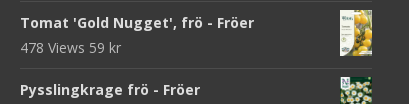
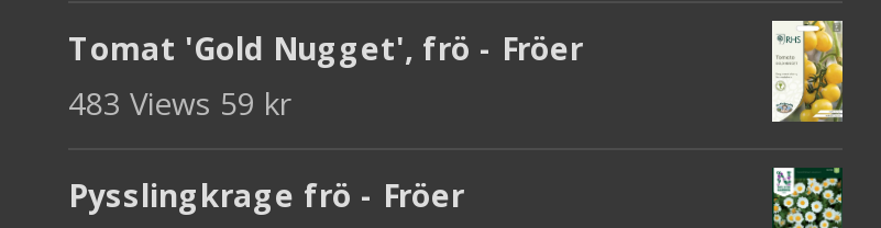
- 478 Views 59 kr
+ 483 Views 59 kr
